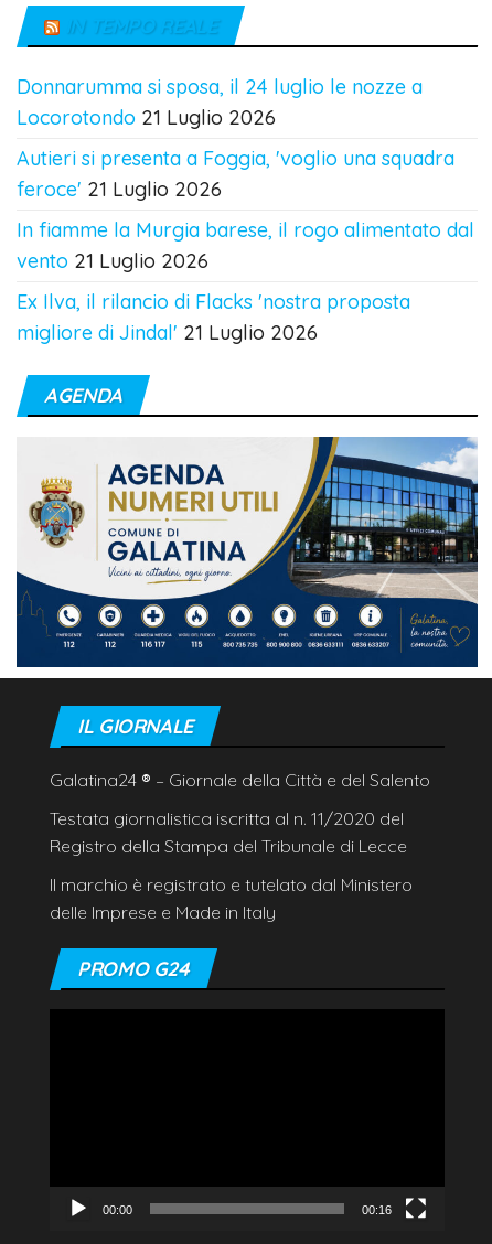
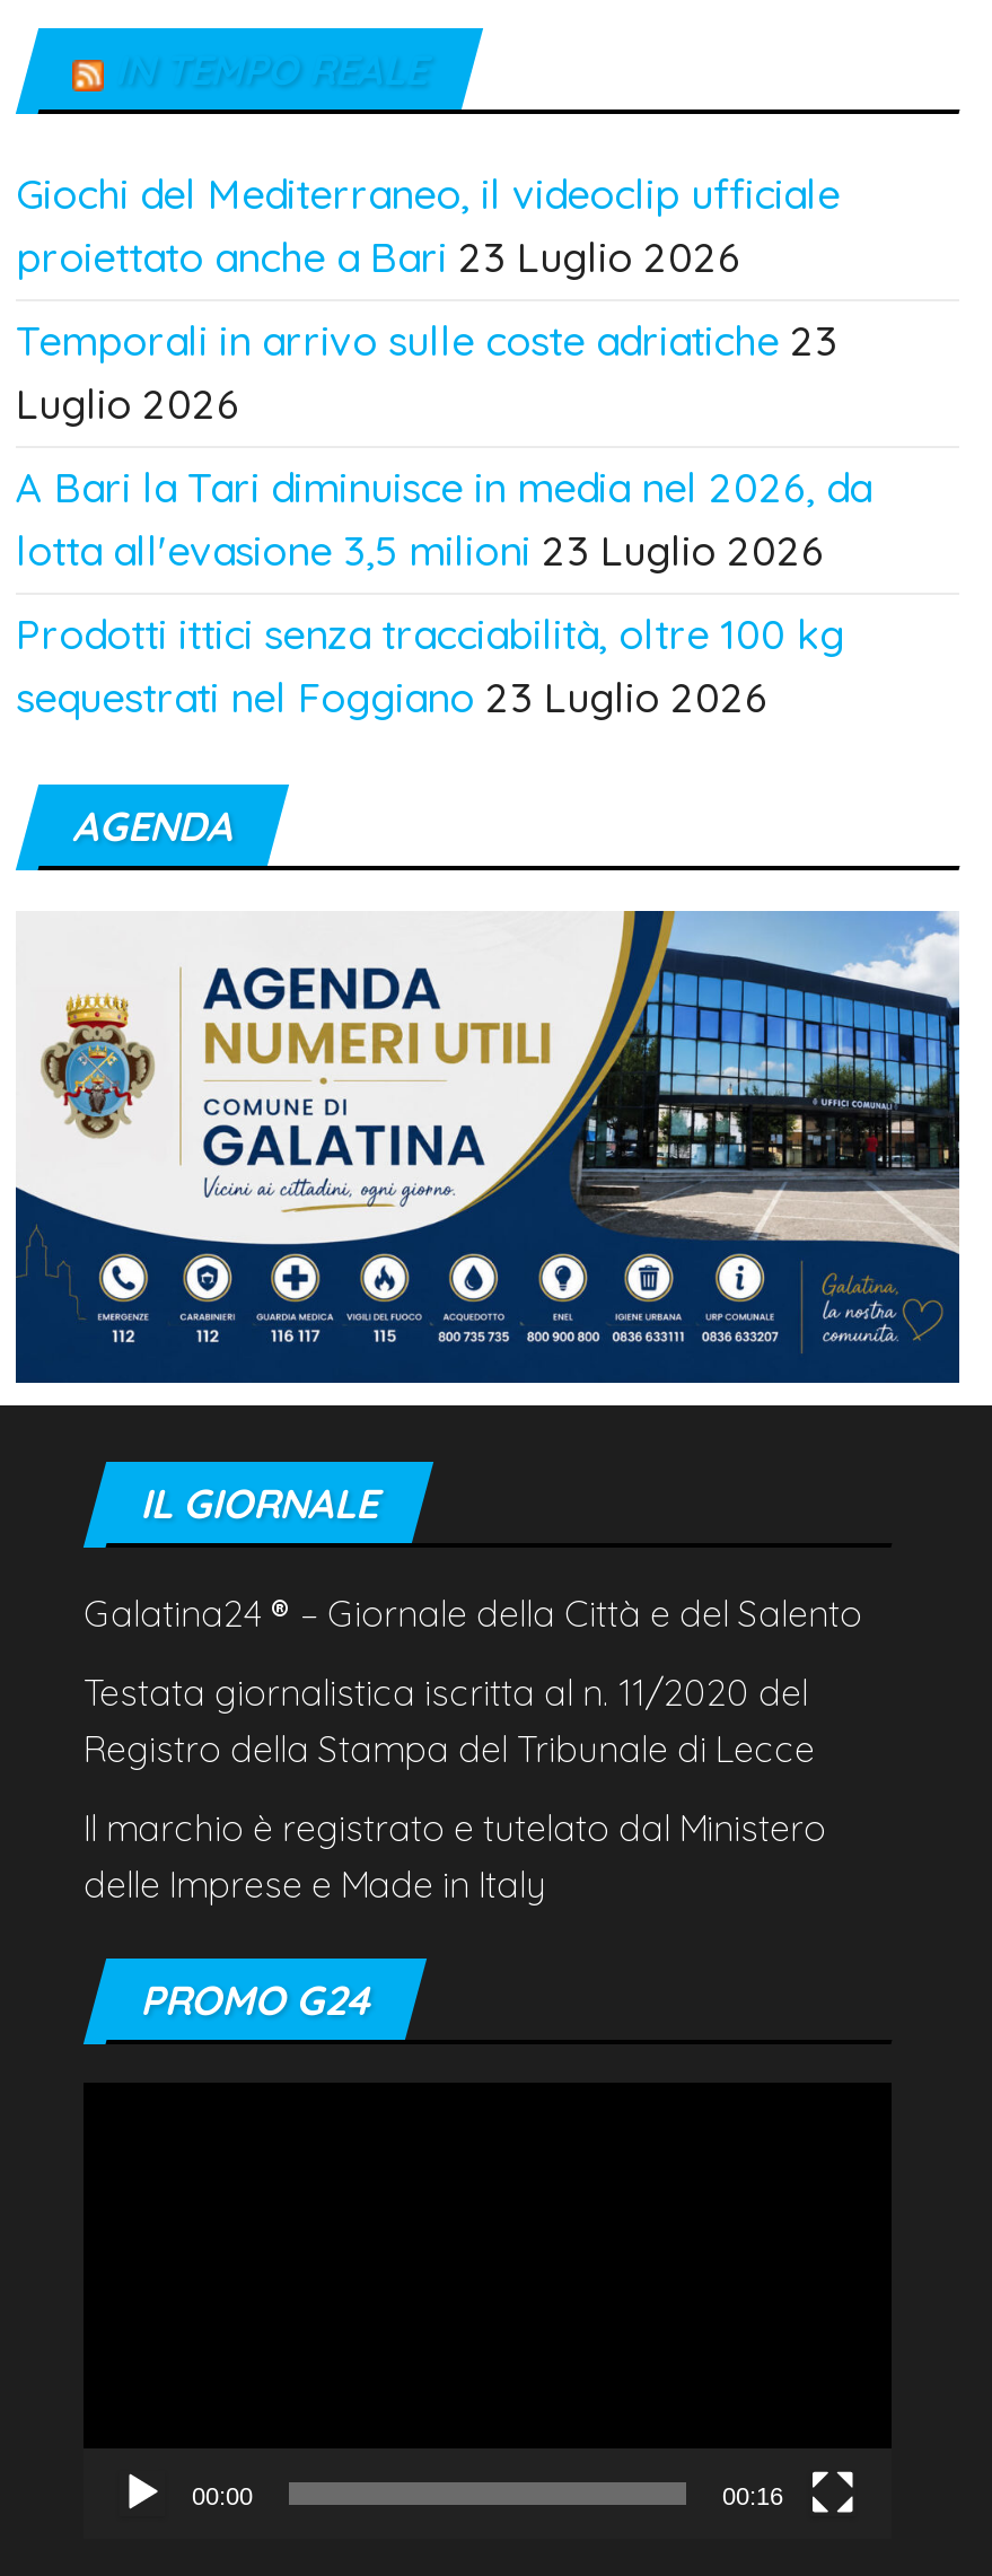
- Donnarumma si sposa, il 24 luglio le nozze a
- Locorotondo 21 Luglio 2026
+ Giochi del Mediterraneo, il videoclip ufficiale
+ proiettato anche a Bari 23 Luglio 2026

- Autieri si presenta a Foggia, 'voglio una squadra
- feroce' 21 Luglio 2026
+ Temporali in arrivo sulle coste adriatiche 23
+ Luglio 2026

- In fiamme la Murgia barese, il rogo alimentato dal
- vento 21 Luglio 2026
+ A Bari la Tari diminuisce in media nel 2026, da
+ lotta all'evasione 3,5 milioni 23 Luglio 2026

- Ex Ilva, il rilancio di Flacks 'nostra proposta
- migliore di Jindal' 21 Luglio 2026
+ Prodotti ittici senza tracciabilità, oltre 100 kg
+ sequestrati nel Foggiano 23 Luglio 2026
